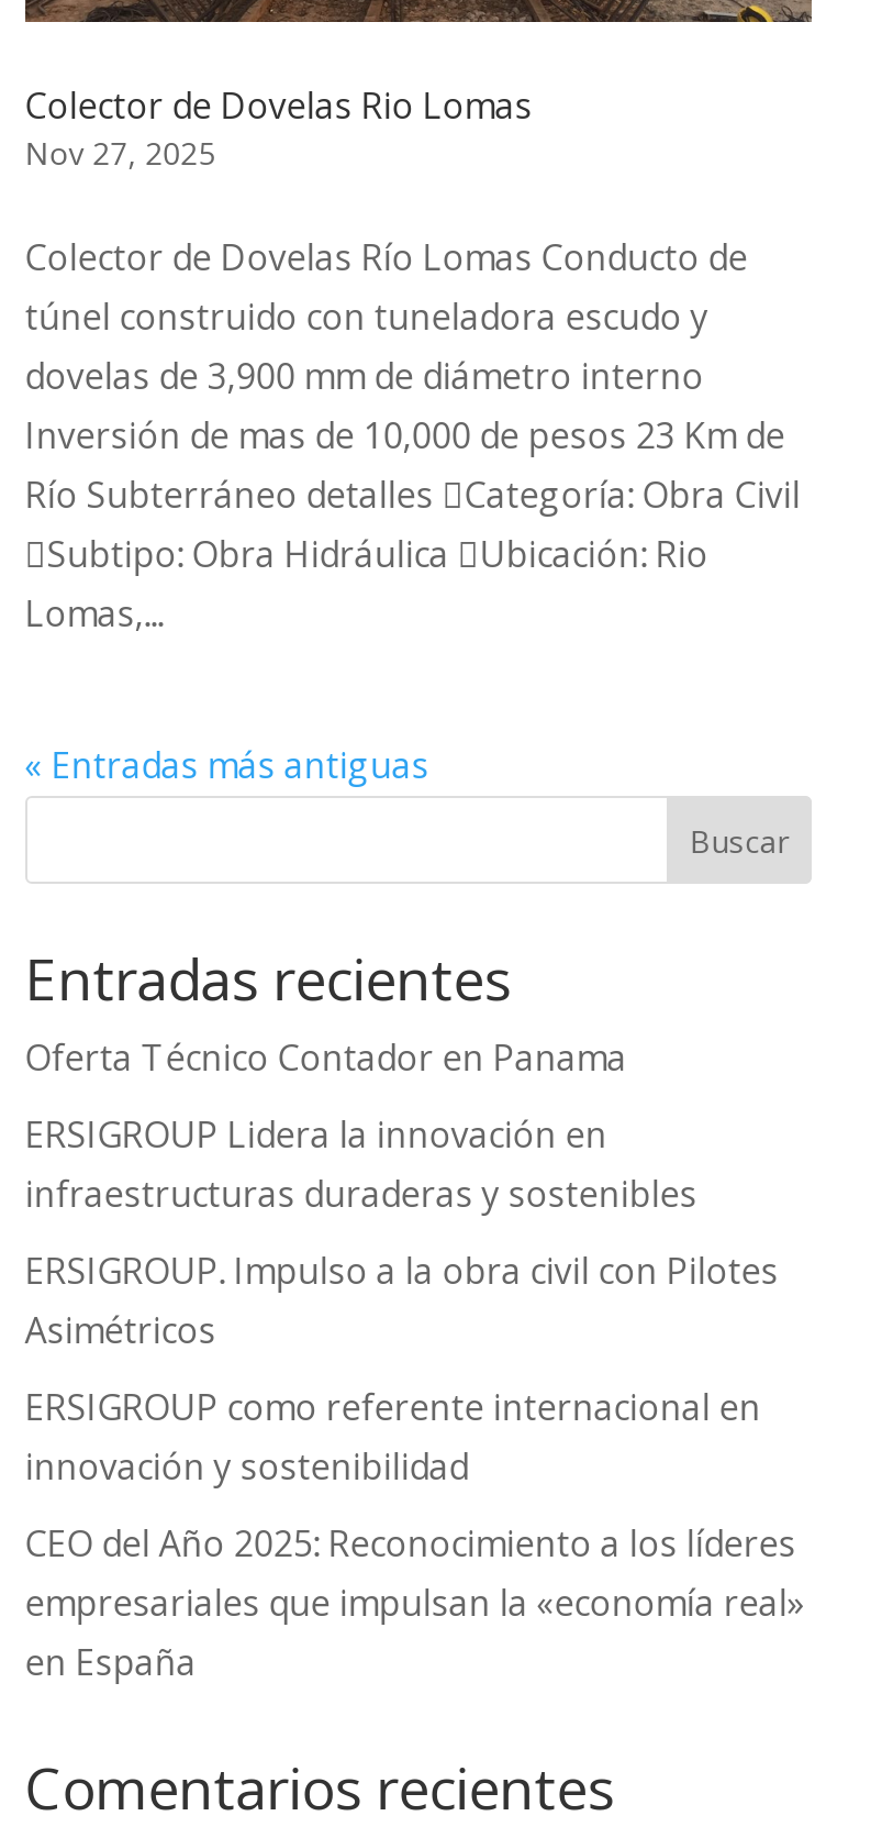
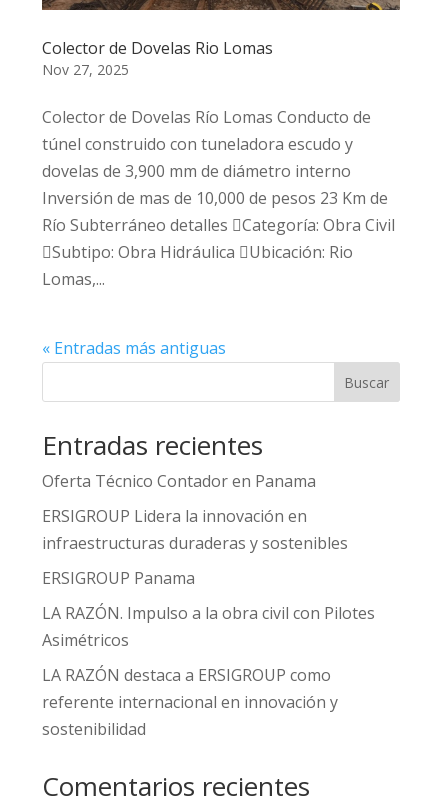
- ERSIGROUP. Impulso a la obra civil con Pilotes
+ ERSIGROUP Panama
+ LA RAZÓN. Impulso a la obra civil con Pilotes

moved down: Asimétricos

- ERSIGROUP como referente internacional en
- innovación y sostenibilidad
- CEO del Año 2025: Reconocimiento a los líderes
- empresariales que impulsan la «economía real»
- en España
+ LA RAZÓN destaca a ERSIGROUP como
+ referente internacional en innovación y
+ sostenibilidad
